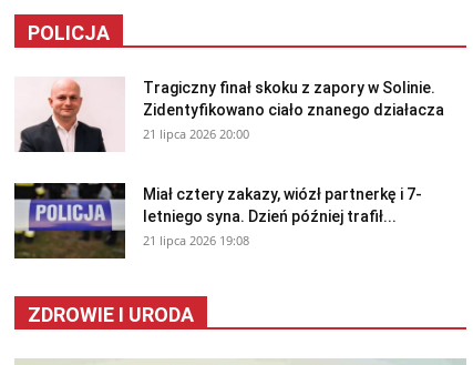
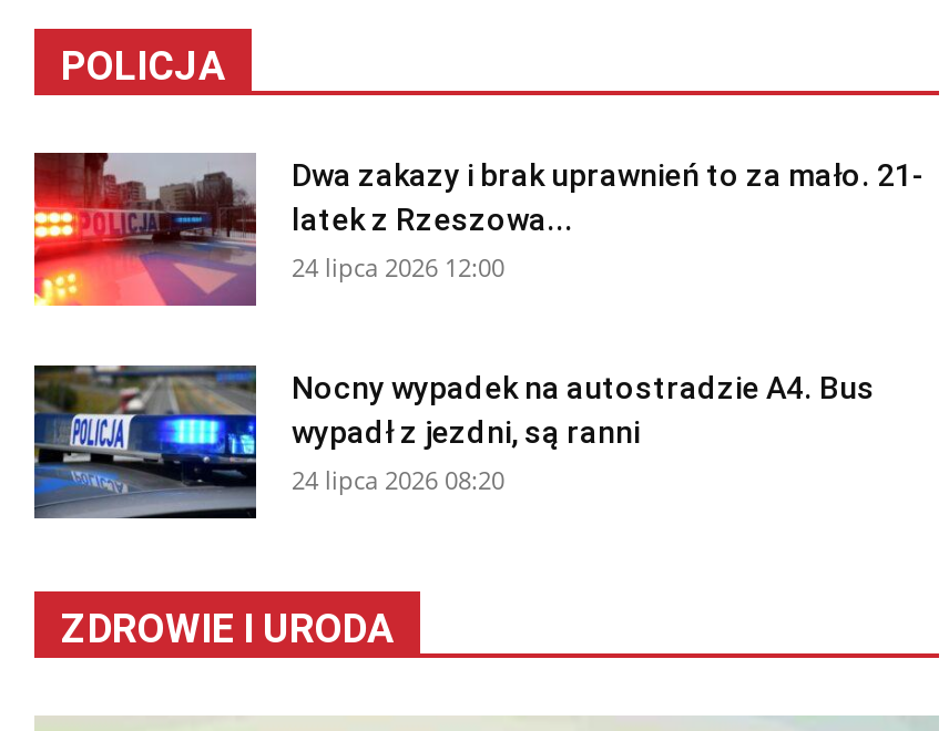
- [image]
- Tragiczny finał skoku z zapory w Solinie.
- Zidentyfikowano ciało znanego działacza
- 21 lipca 2026 20:00
+ [image]
+ Dwa zakazy i brak uprawnień to za mało. 21-
+ latek z Rzeszowa...
+ 24 lipca 2026 12:00

- [image]
- Miał cztery zakazy, wiózł partnerkę i 7-
- letniego syna. Dzień później trafił...
- 21 lipca 2026 19:08
+ [image]
+ Nocny wypadek na autostradzie A4. Bus
+ wypadł z jezdni, są ranni
+ 24 lipca 2026 08:20
